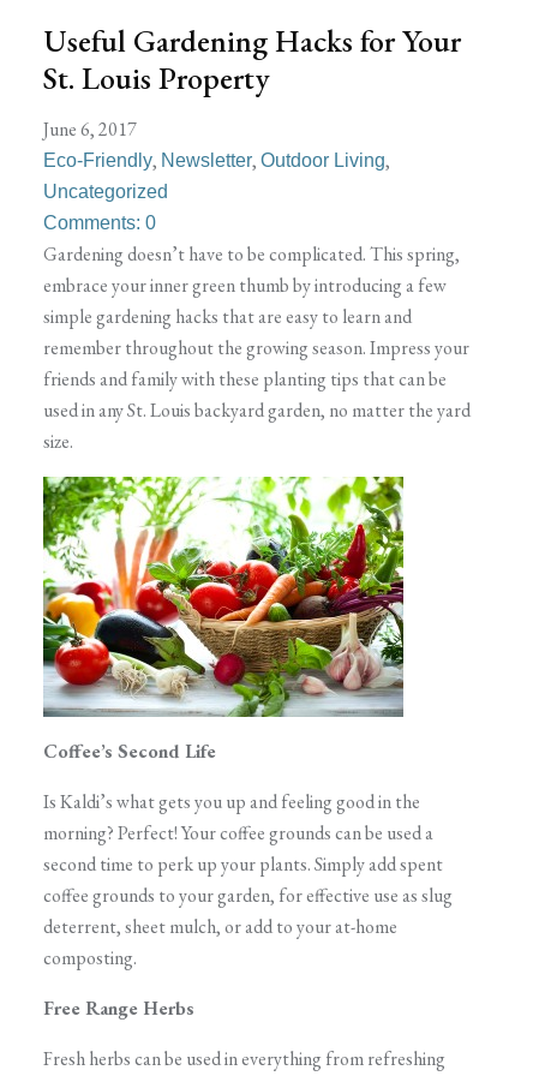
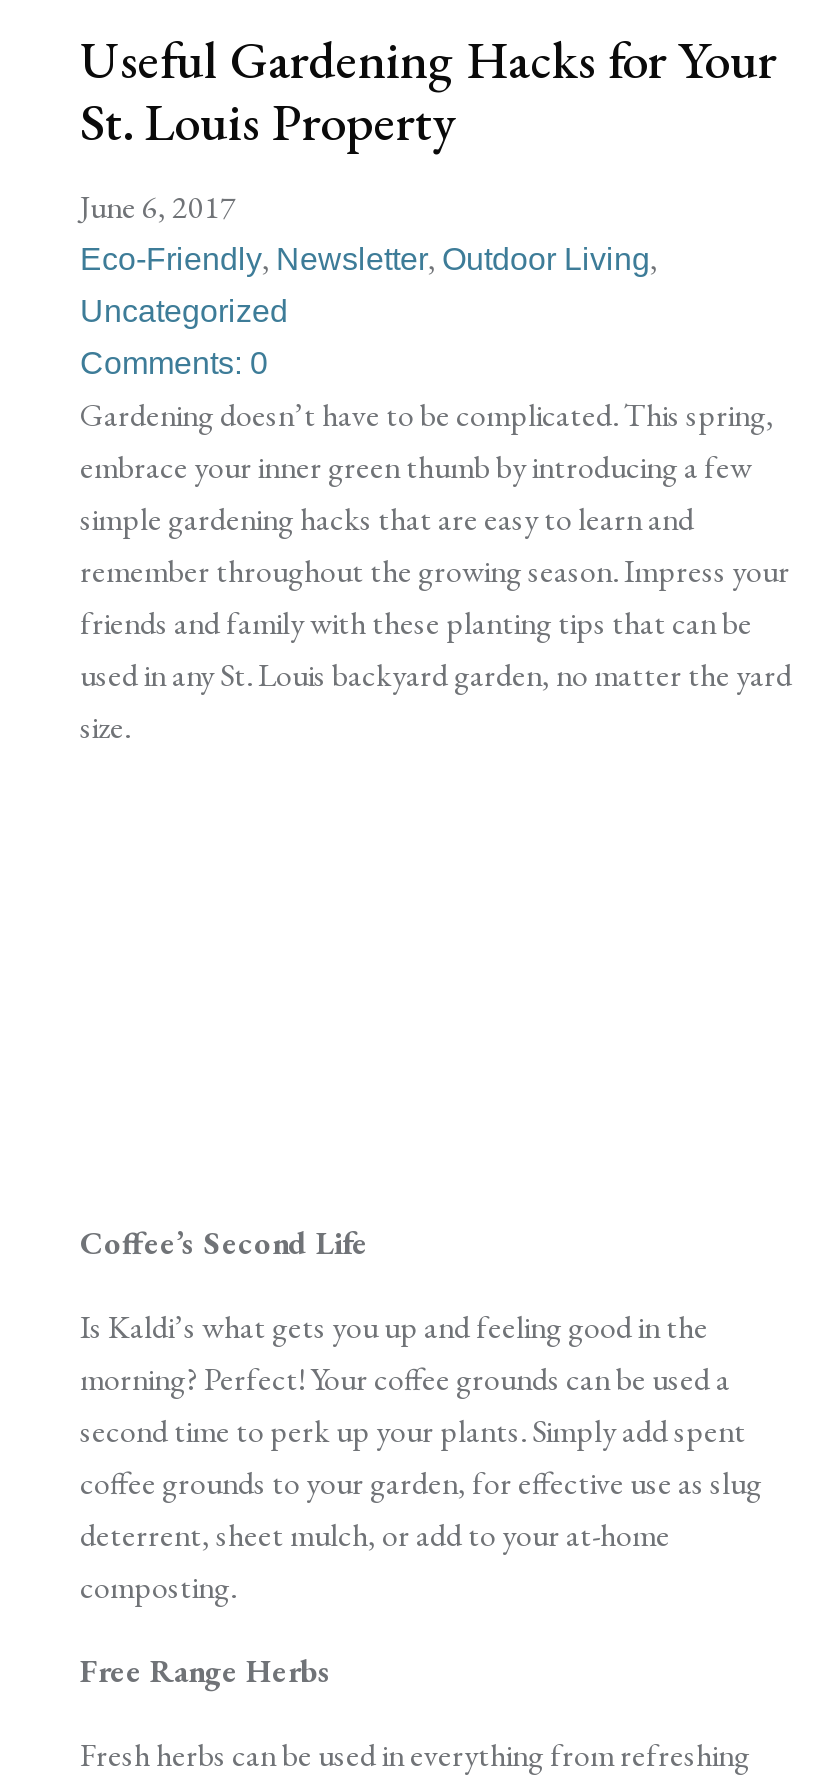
- [image]
